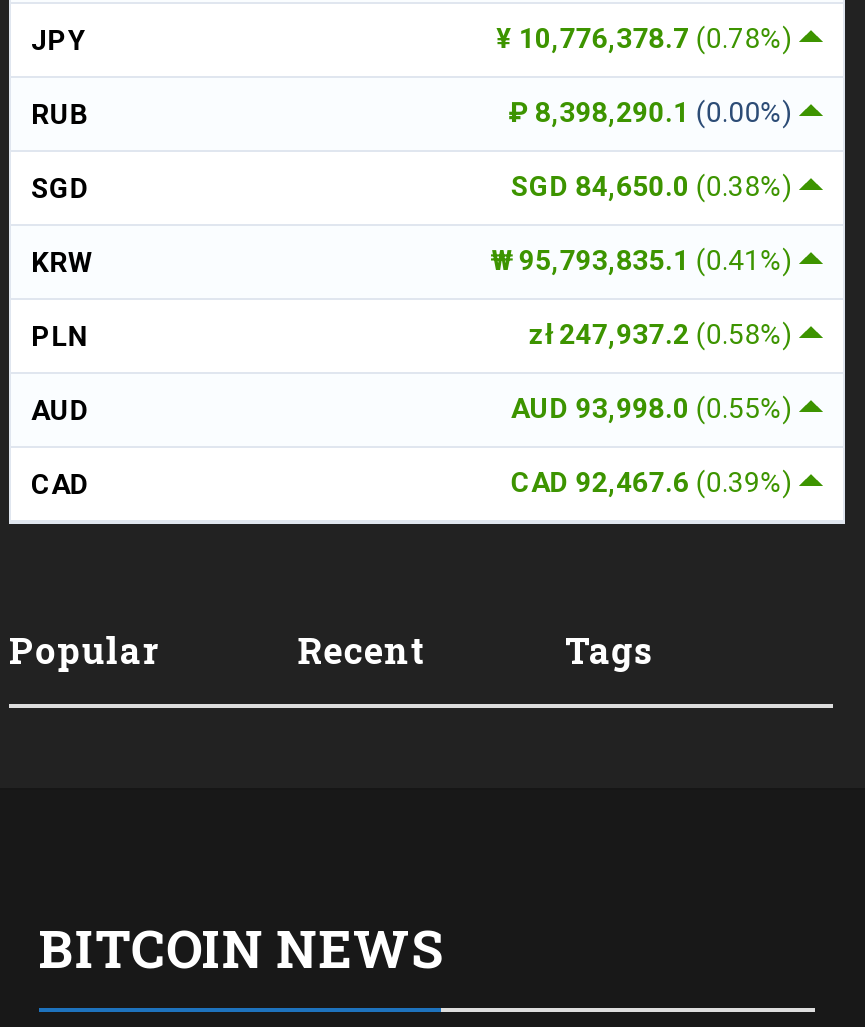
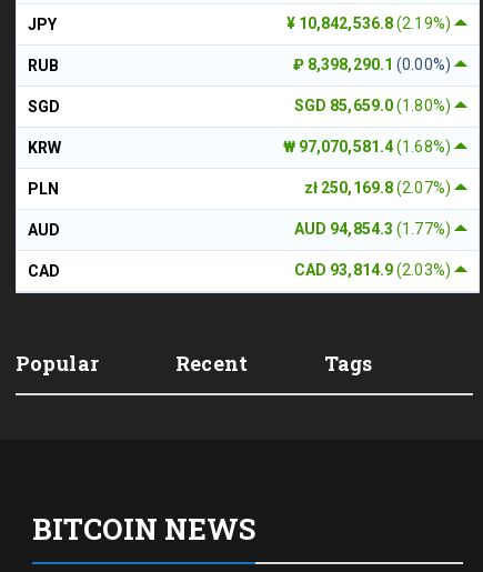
- ¥ 10,776,378.7 (0.78%)
+ ¥ 10,842,536.8 (2.19%)

- SGD 84,650.0 (0.38%)
+ SGD 85,659.0 (1.80%)

- ₩ 95,793,835.1 (0.41%)
+ ₩ 97,070,581.4 (1.68%)

- zł 247,937.2 (0.58%)
+ zł 250,169.8 (2.07%)

- AUD 93,998.0 (0.55%)
+ AUD 94,854.3 (1.77%)

- CAD 92,467.6 (0.39%)
+ CAD 93,814.9 (2.03%)
